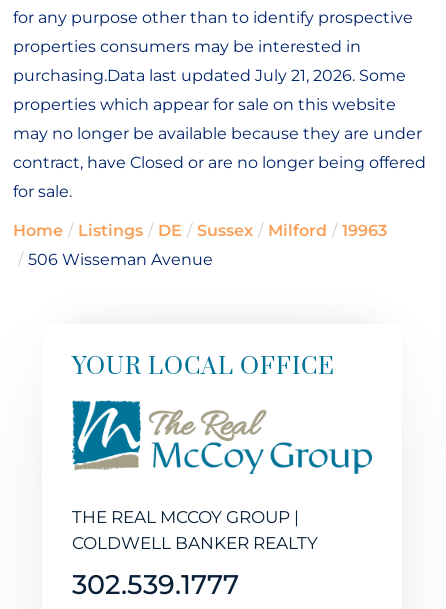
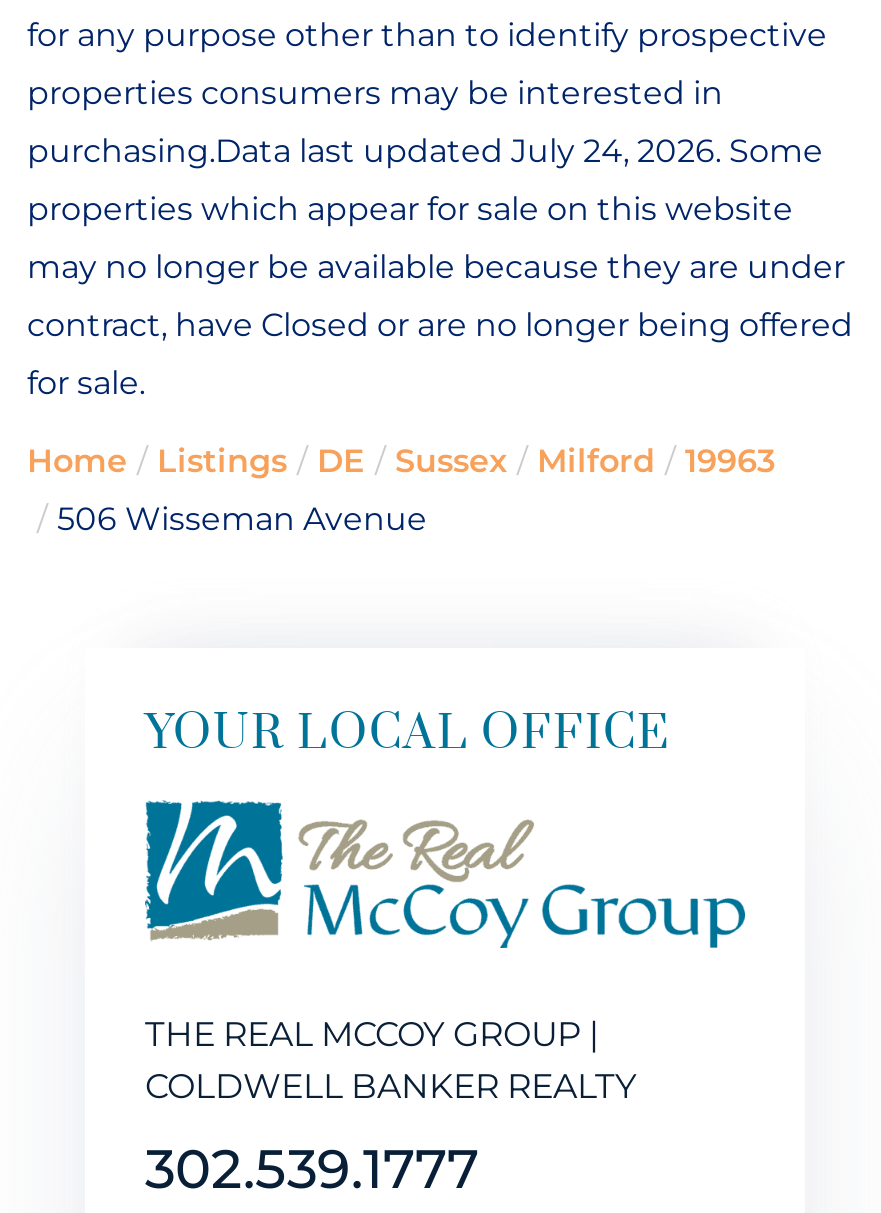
- purchasing.Data last updated July 21, 2026. Some
+ purchasing.Data last updated July 24, 2026. Some
